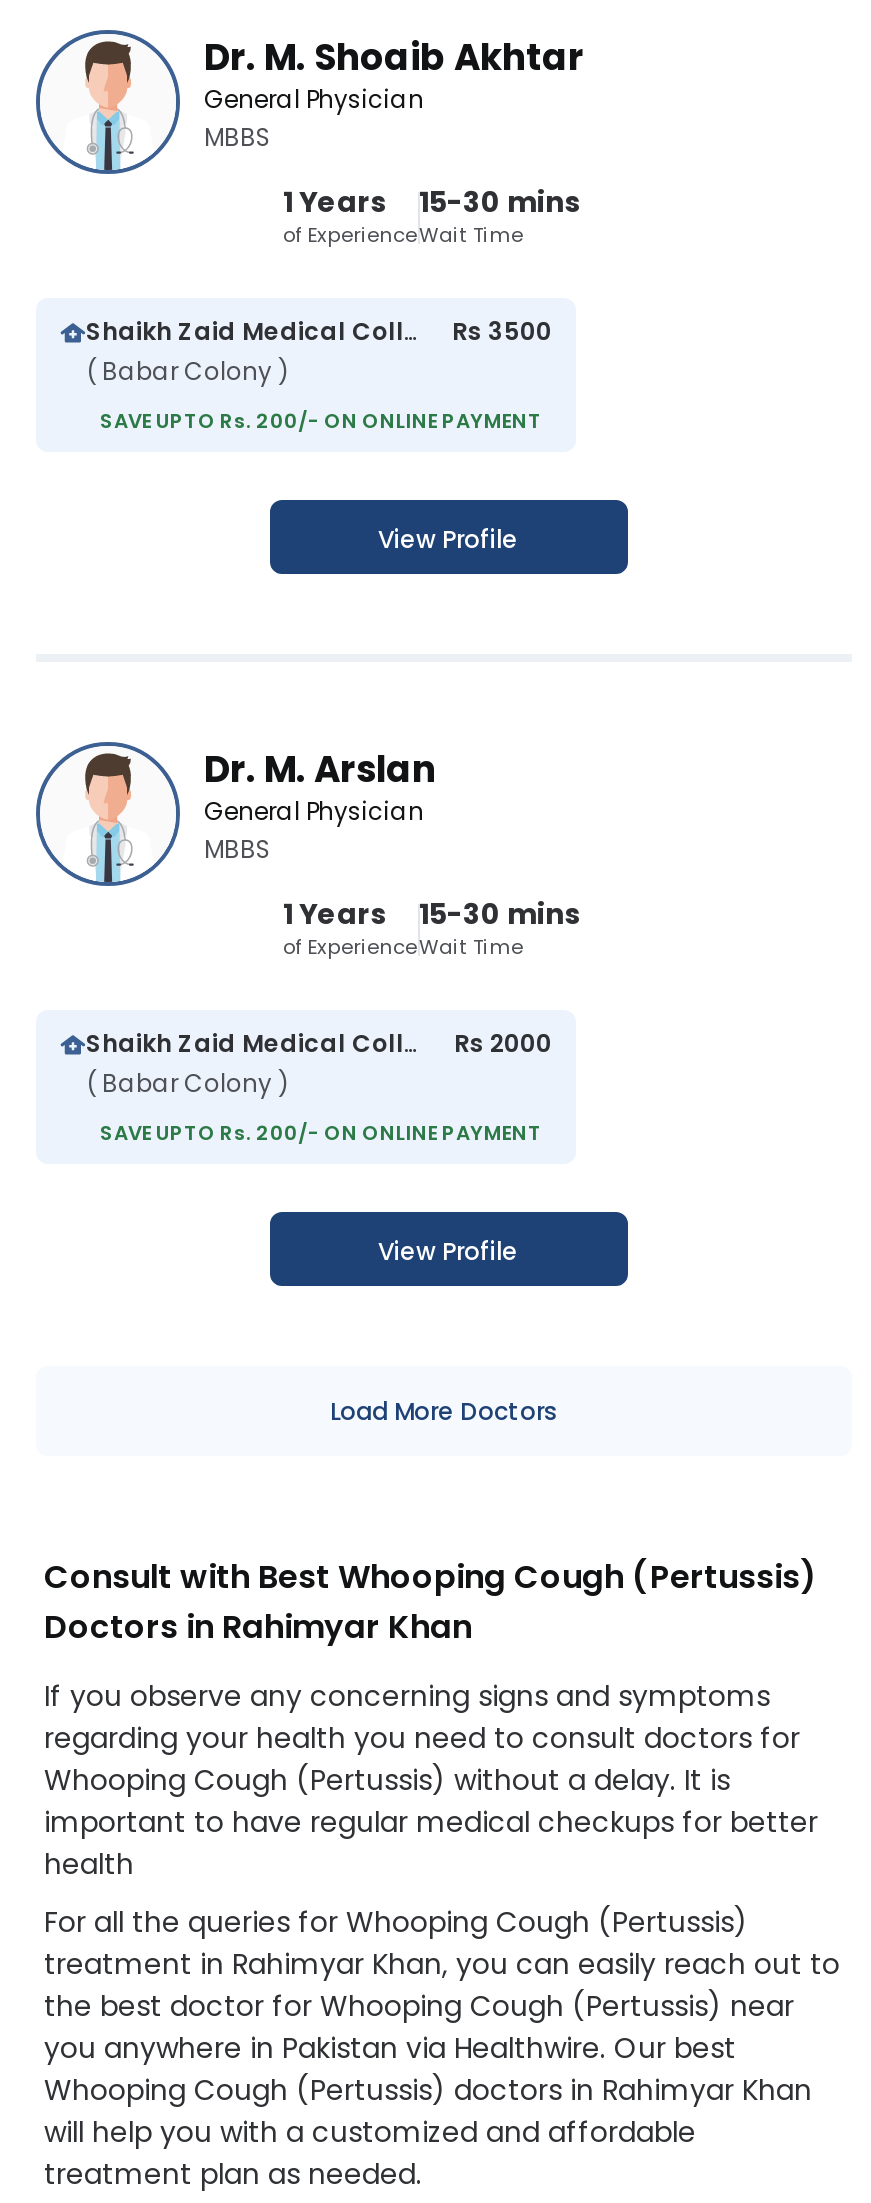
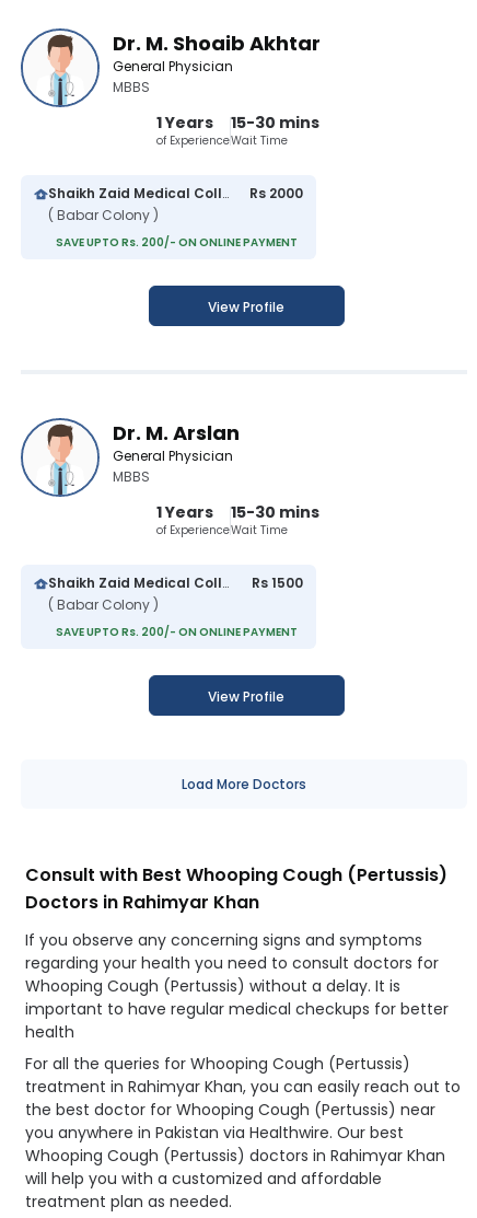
- Rs 3500
+ Rs 2000

- Rs 2000
+ Rs 1500
